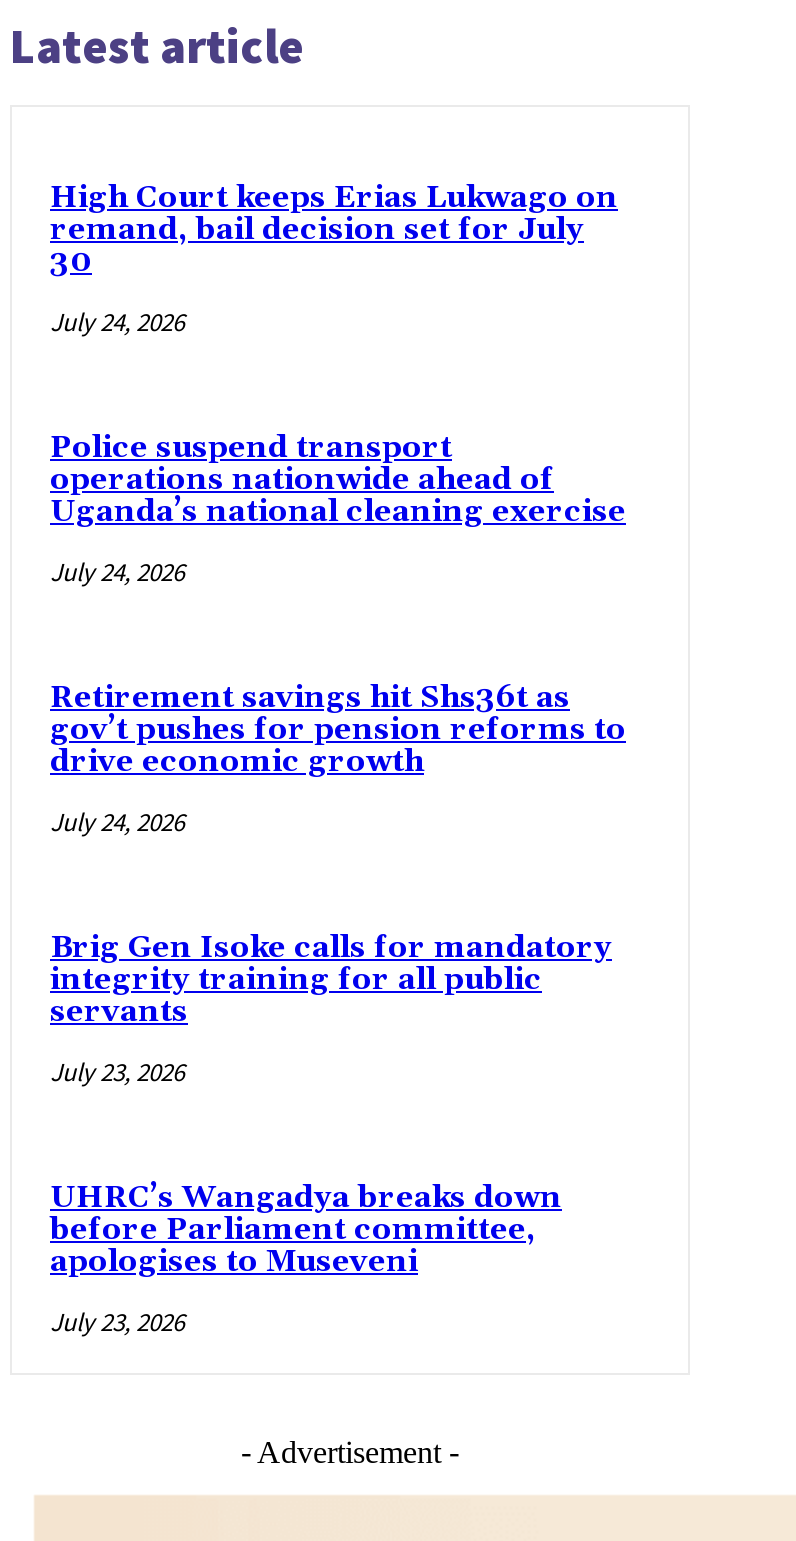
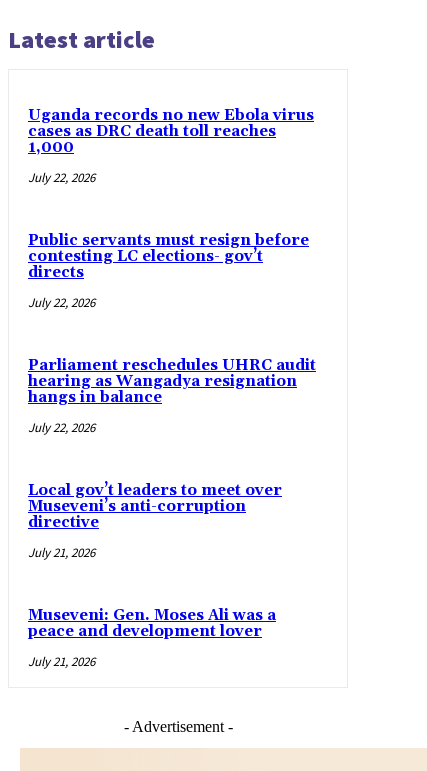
- High Court keeps Erias Lukwago on
- remand, bail decision set for July
- 30
+ Uganda records no new Ebola virus
+ cases as DRC death toll reaches
+ 1,000

- July 24, 2026
+ July 22, 2026

- Police suspend transport
- operations nationwide ahead of
- Uganda’s national cleaning exercise
+ Public servants must resign before
+ contesting LC elections- gov’t
+ directs

- July 24, 2026
+ July 22, 2026

- Retirement savings hit Shs36t as
- gov’t pushes for pension reforms to
- drive economic growth
+ Parliament reschedules UHRC audit
+ hearing as Wangadya resignation
+ hangs in balance

- July 24, 2026
+ July 22, 2026

- Brig Gen Isoke calls for mandatory
- integrity training for all public
- servants
+ Local gov’t leaders to meet over
+ Museveni’s anti-corruption
+ directive

- July 23, 2026
+ July 21, 2026

- UHRC’s Wangadya breaks down
- before Parliament committee,
- apologises to Museveni
+ Museveni: Gen. Moses Ali was a
+ peace and development lover

- July 23, 2026
+ July 21, 2026
